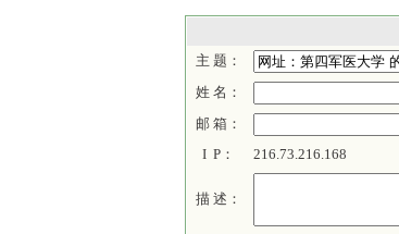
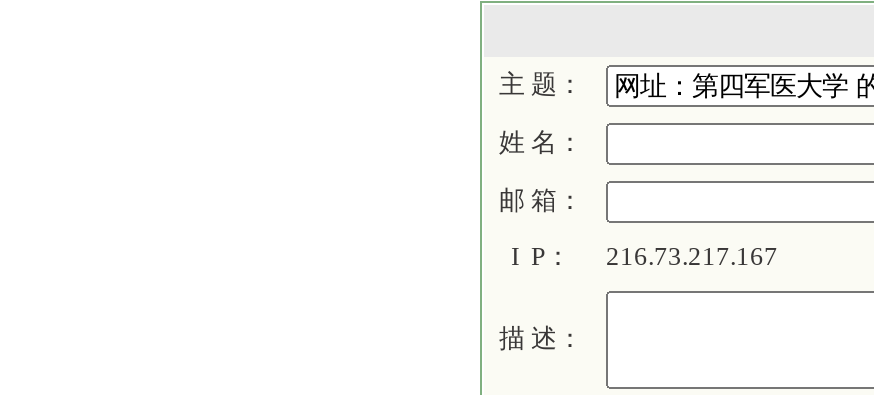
- I P： 216.73.216.168
+ I P： 216.73.217.167
